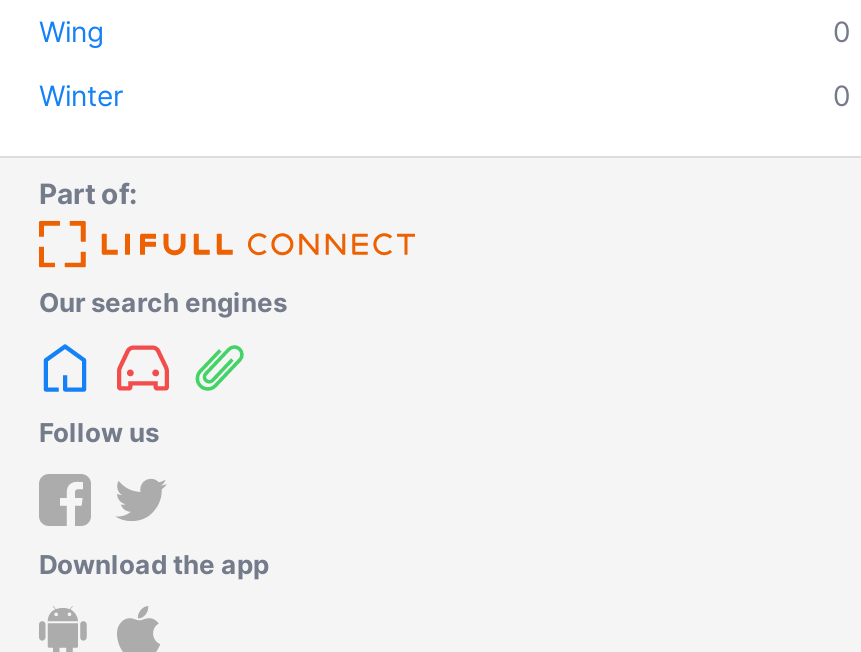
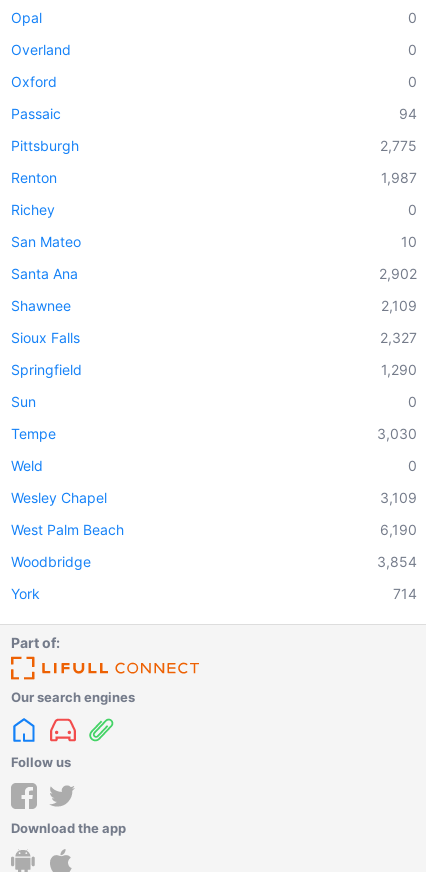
- Wing
+ Opal

- Winter
+ Overland

+ Oxford
+ 0
+ Passaic
+ 94
+ Pittsburgh
+ 2,775
+ Renton
+ 1,987
+ Richey
+ 0
+ San Mateo
+ 10
+ Santa Ana
+ 2,902
+ Shawnee
+ 2,109
+ Sioux Falls
+ 2,327
+ Springfield
+ 1,290
+ Sun
+ 0
+ Tempe
+ 3,030
+ Weld
+ 0
+ Wesley Chapel
+ 3,109
+ West Palm Beach
+ 6,190
+ Woodbridge
+ 3,854
+ York
+ 714
